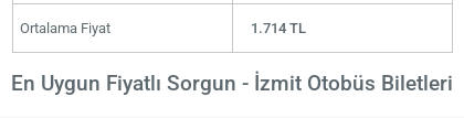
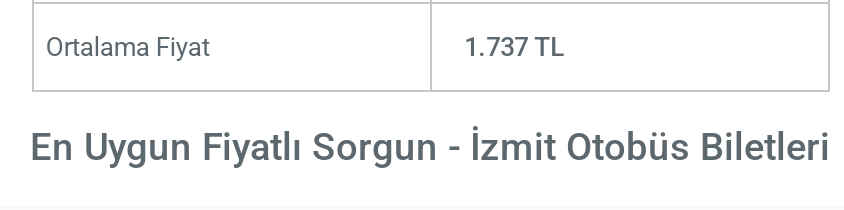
- 1.714 TL
+ 1.737 TL
